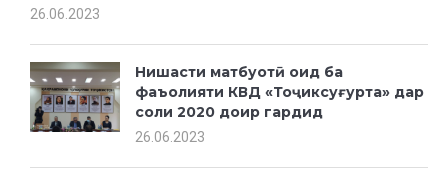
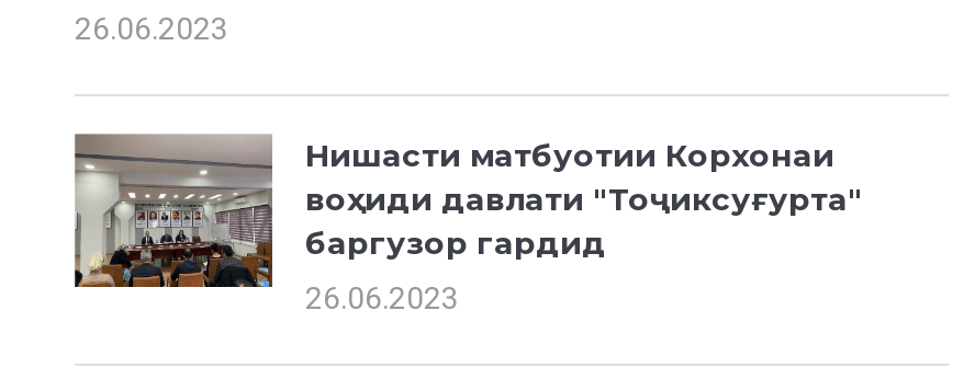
- [image]
- Нишасти матбуотӣ оид ба
- фаъолияти КВД «Тоҷиксуғурта» дар
- соли 2020 доир гардид
+ [image]
+ Нишасти матбуотии Корхонаи
+ воҳиди давлати "Тоҷиксуғурта"
+ баргузор гардид
